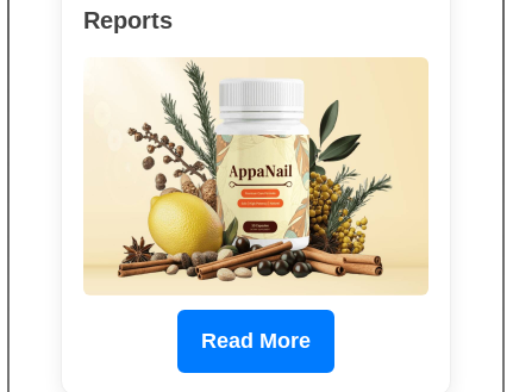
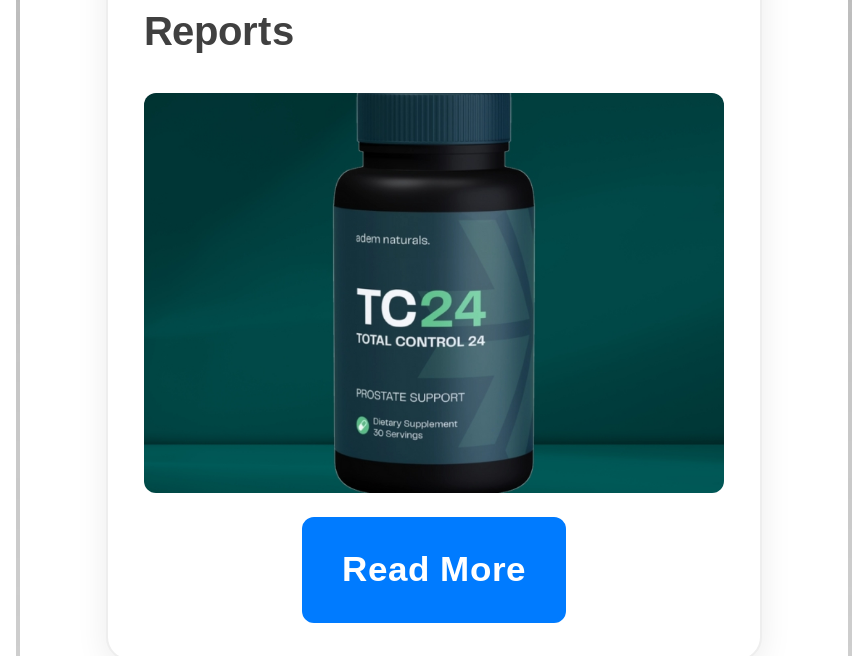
- [image]
+ [image]
